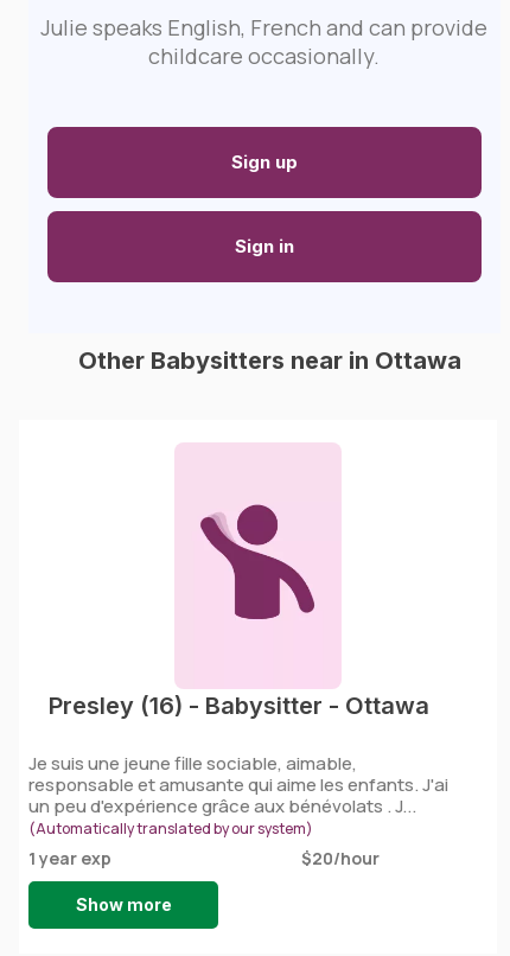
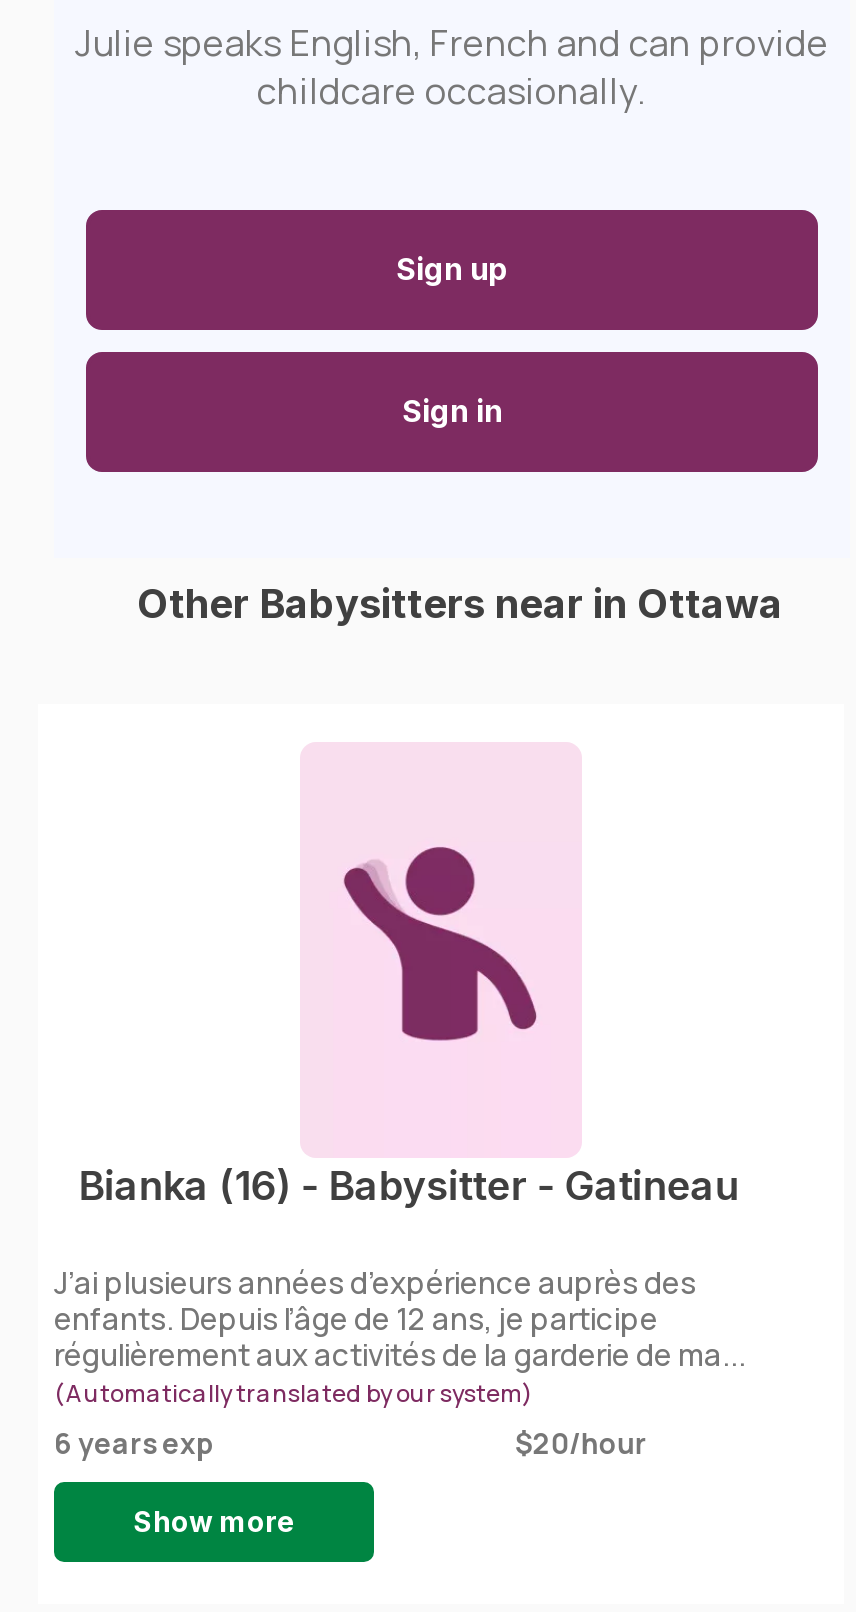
- Presley (16) - Babysitter - Ottawa
+ Bianka (16) - Babysitter - Gatineau

- Je suis une jeune fille sociable, aimable,
- responsable et amusante qui aime les enfants. J'ai
- un peu d'expérience grâce aux bénévolats . J...
+ J’ai plusieurs années d’expérience auprès des
+ enfants. Depuis l’âge de 12 ans, je participe
+ régulièrement aux activités de la garderie de ma...

- 1 year exp
+ 6 years exp
